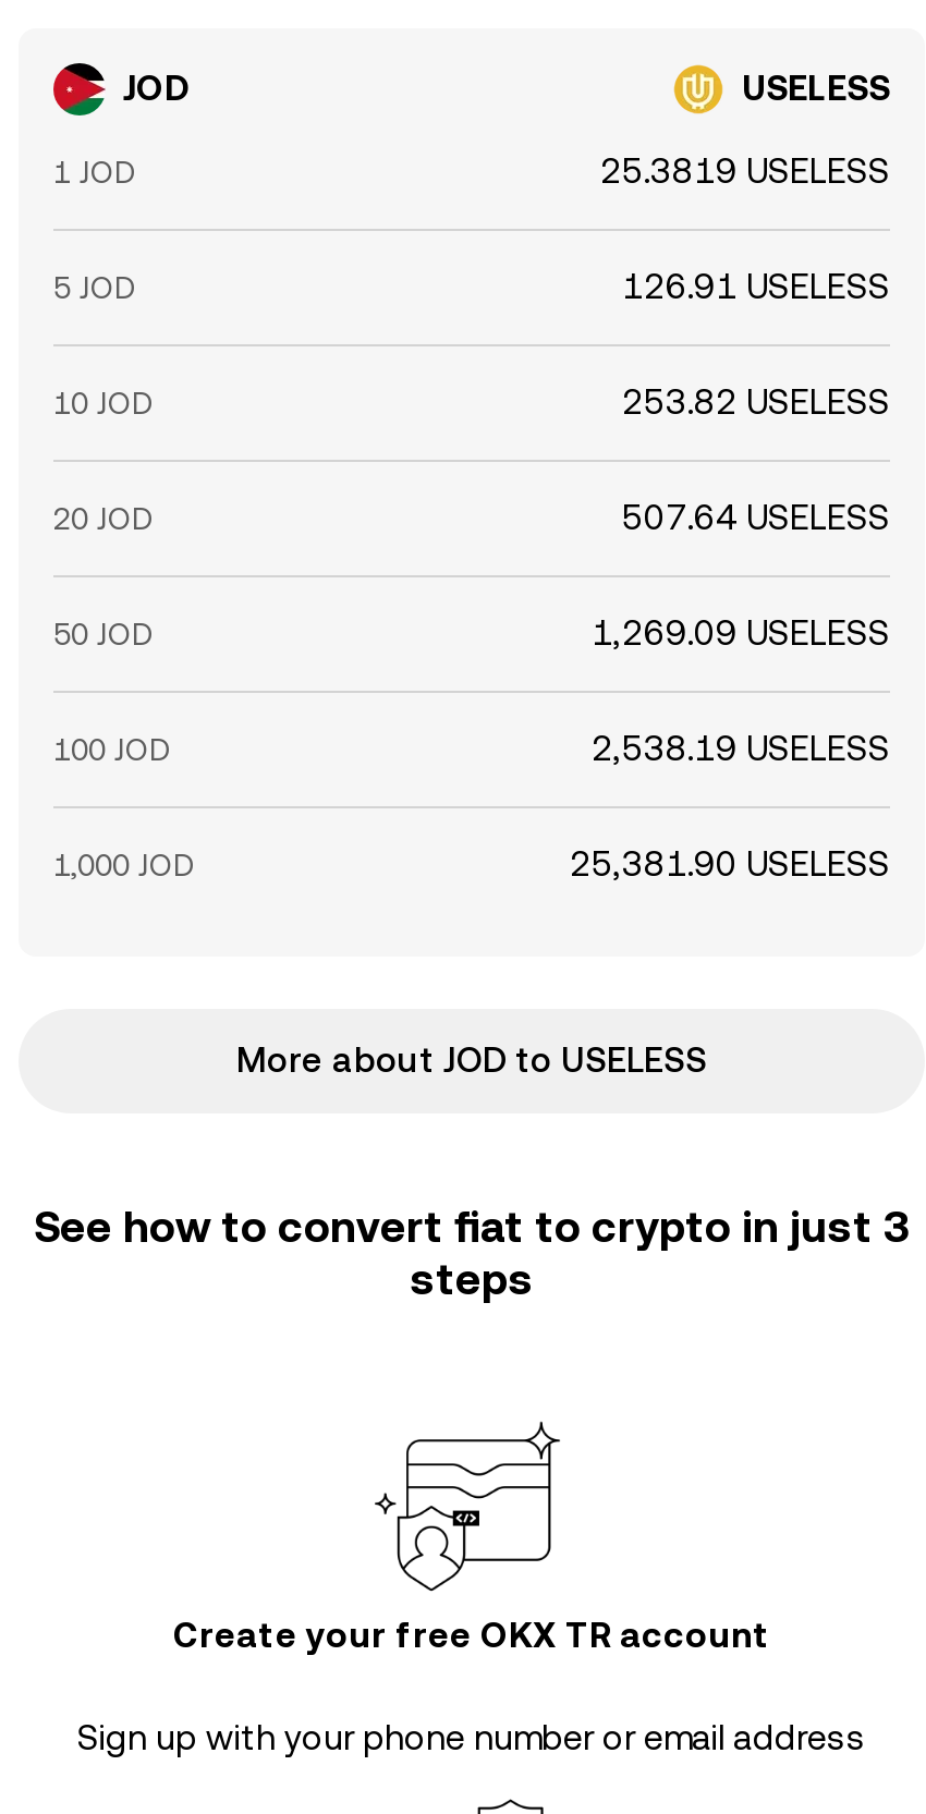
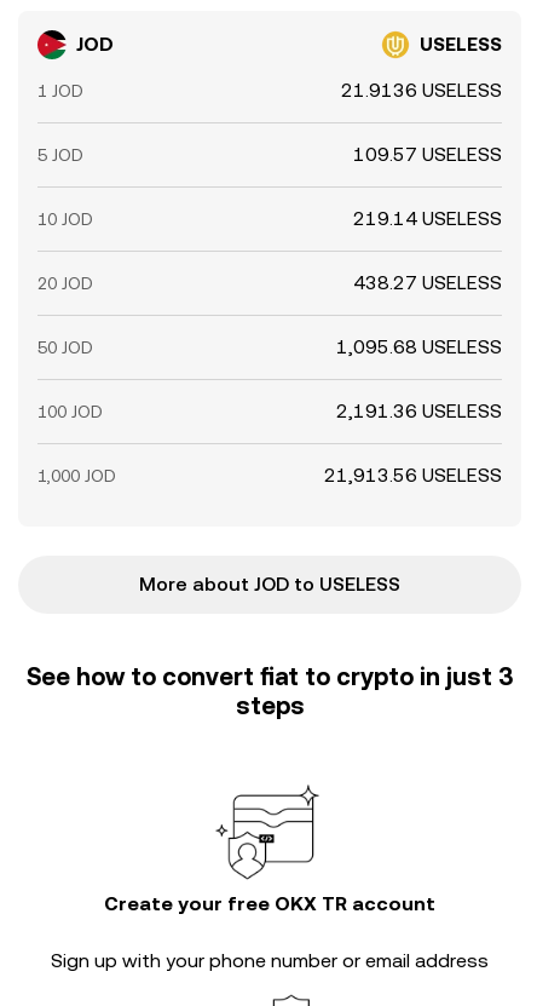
- 25.3819 USELESS
+ 21.9136 USELESS

- 126.91 USELESS
+ 109.57 USELESS

- 253.82 USELESS
+ 219.14 USELESS

- 507.64 USELESS
+ 438.27 USELESS

- 1,269.09 USELESS
+ 1,095.68 USELESS

- 2,538.19 USELESS
+ 2,191.36 USELESS

- 25,381.90 USELESS
+ 21,913.56 USELESS
